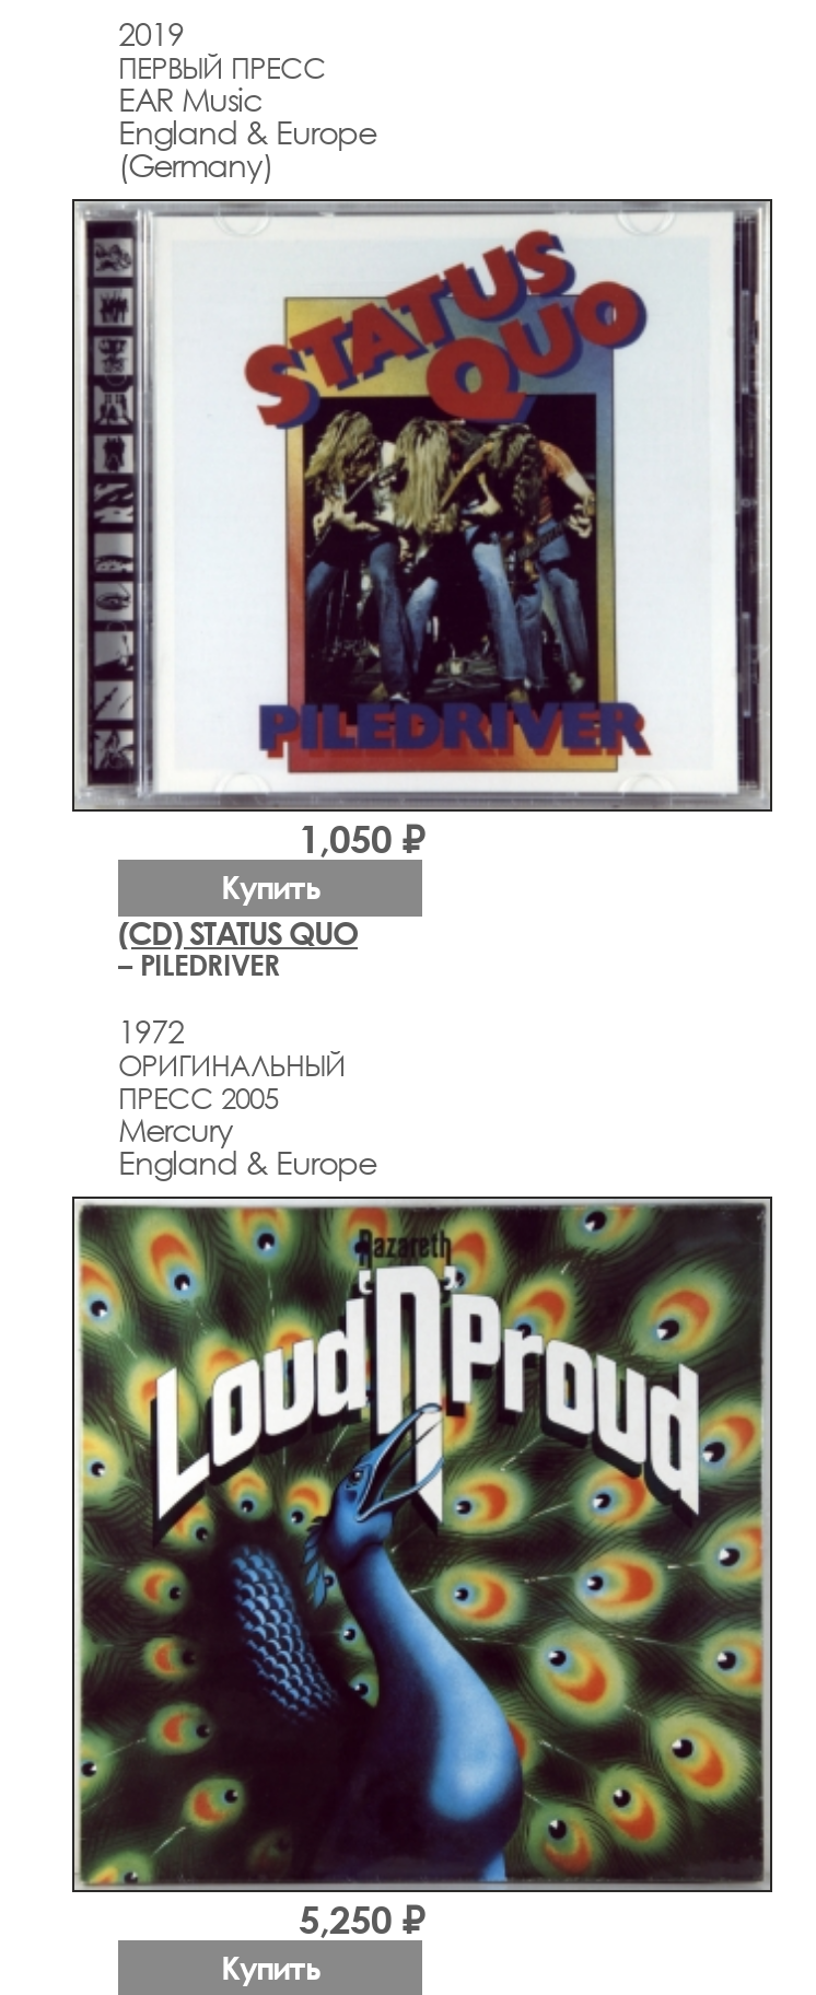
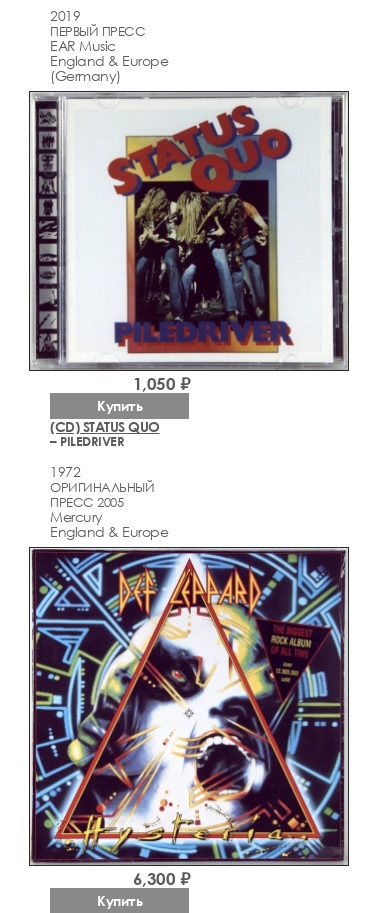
- [image]
- 5,250 ₽
+ [image]
+ 6,300 ₽
